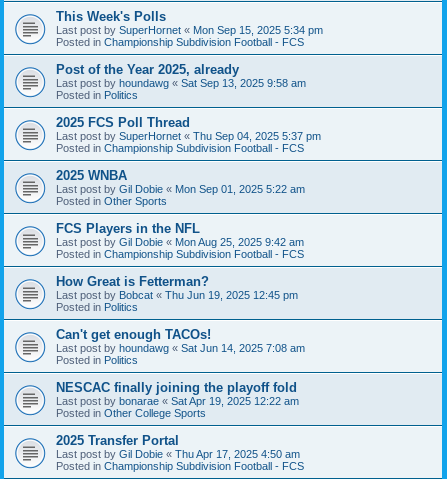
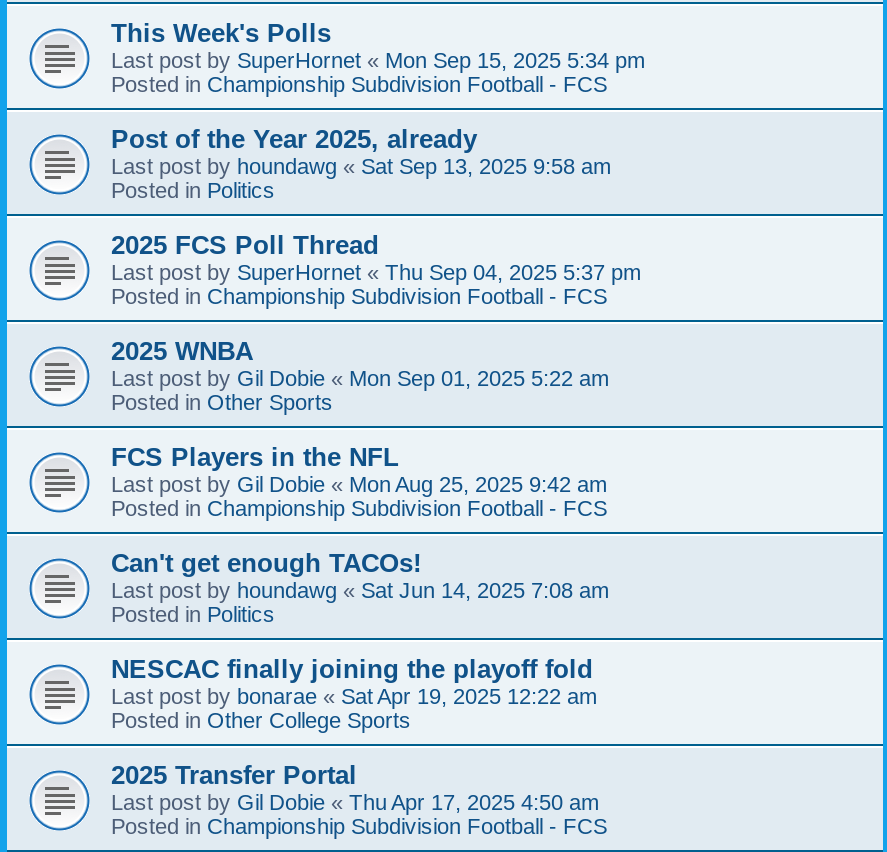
- How Great is Fetterman?
- Last post by Bobcat «Thu Jun 19, 2025 12:45 pm
- Posted in Politics
